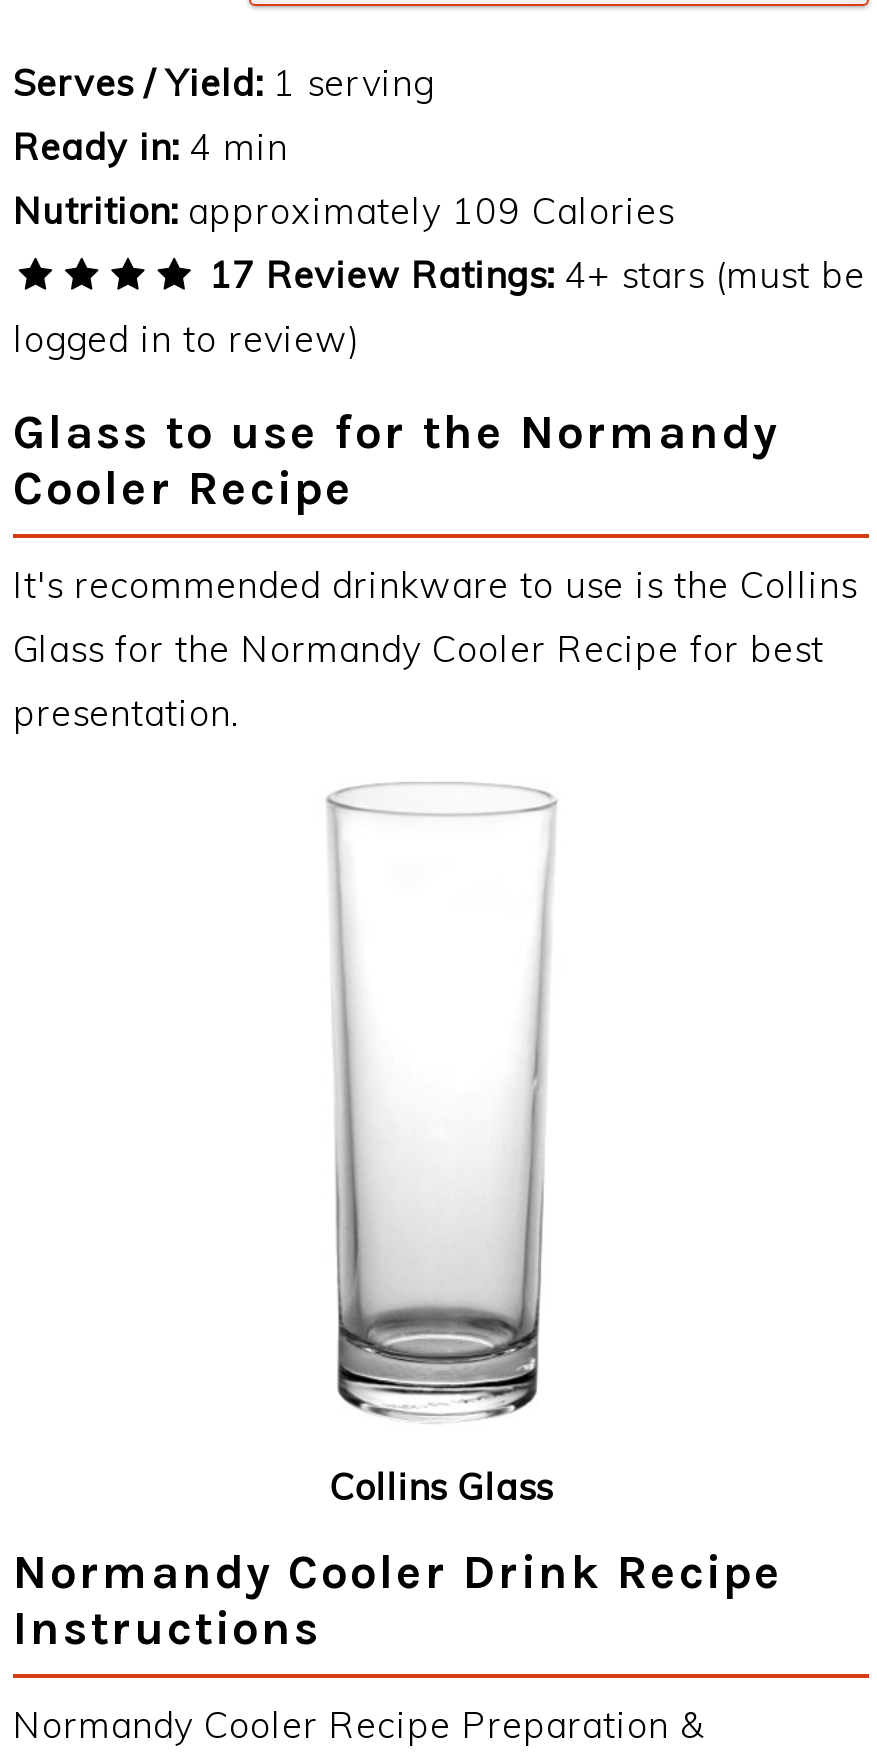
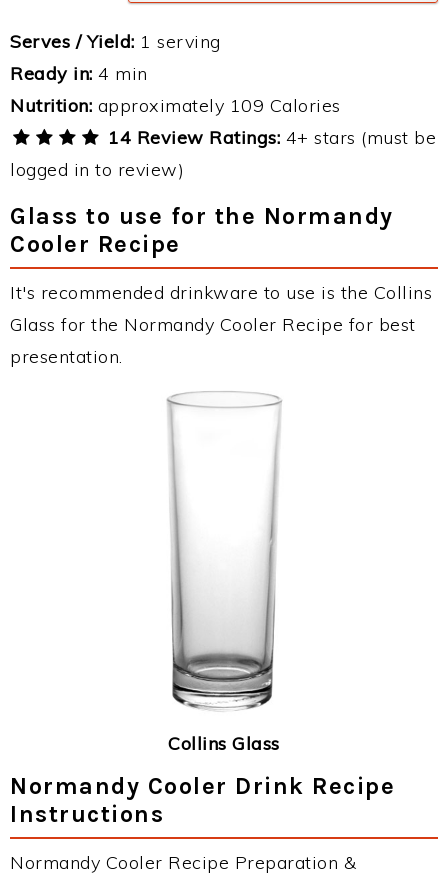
- 17 Review Ratings: 4+ stars (must be
+ 14 Review Ratings: 4+ stars (must be
